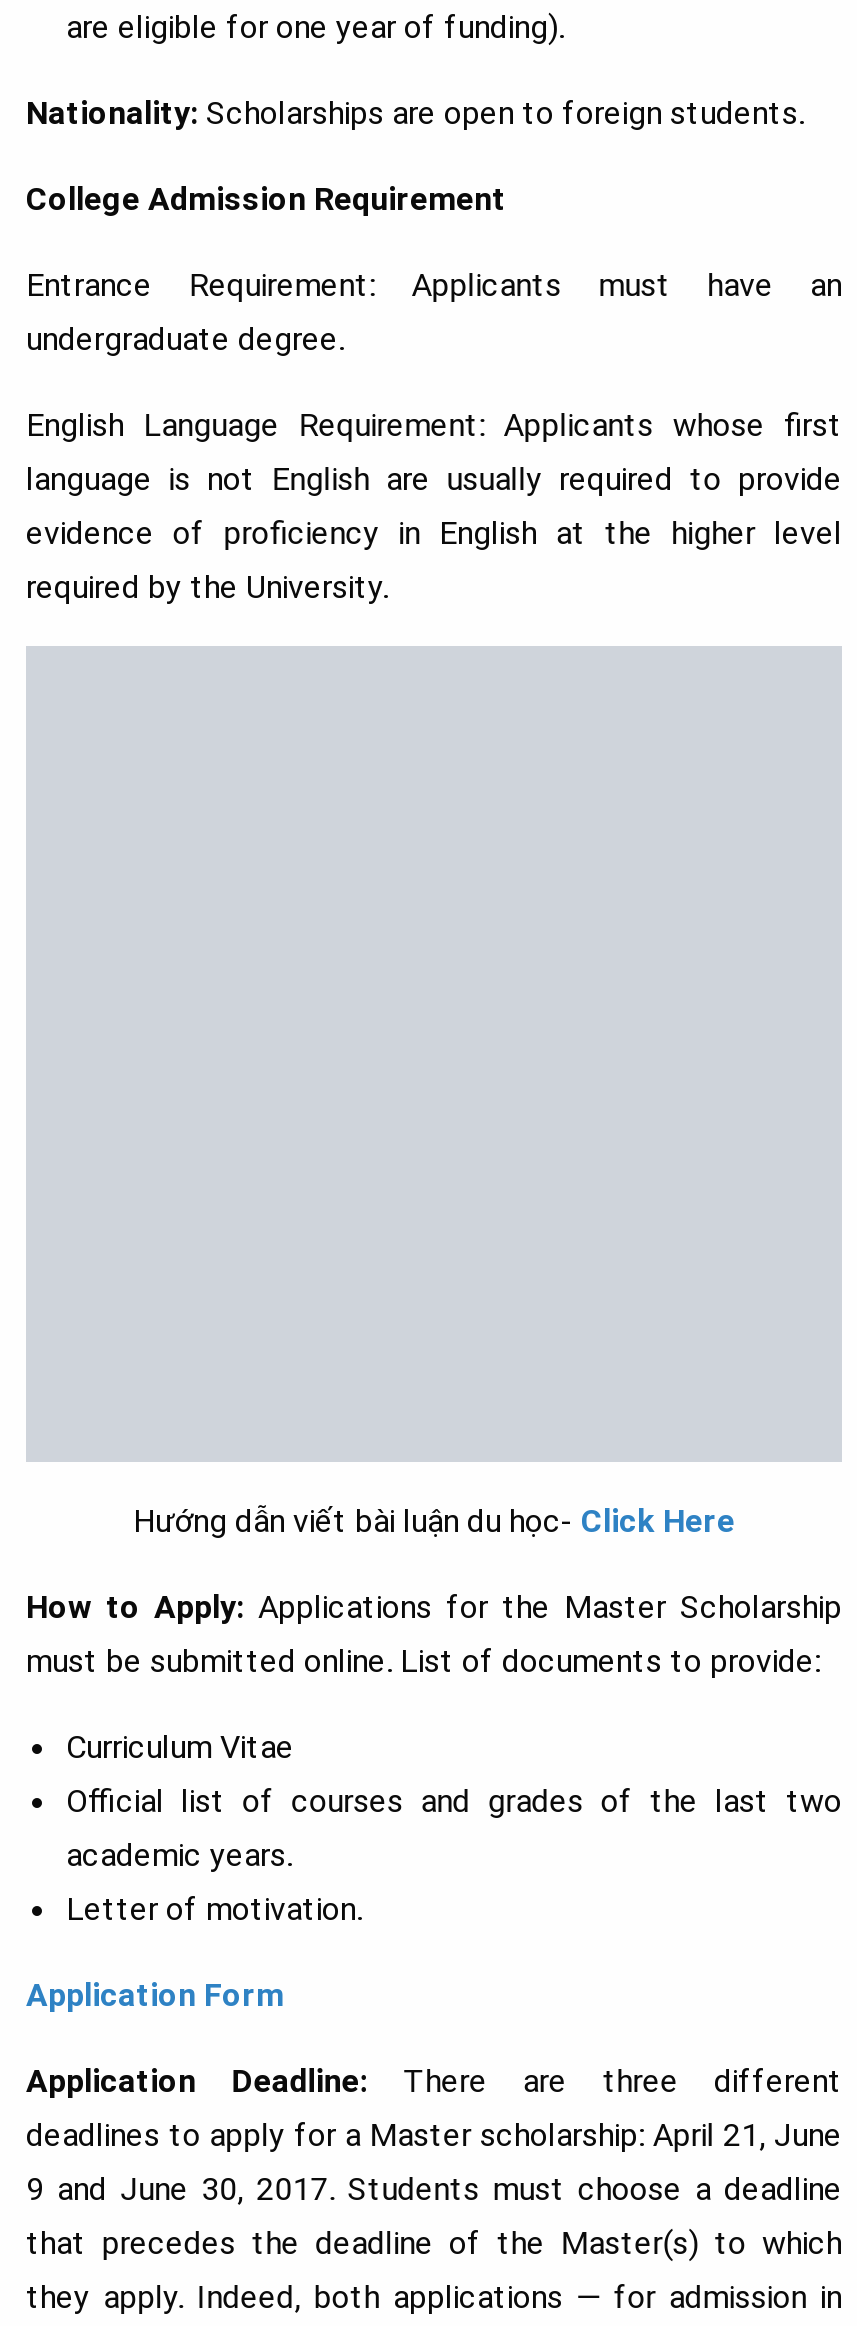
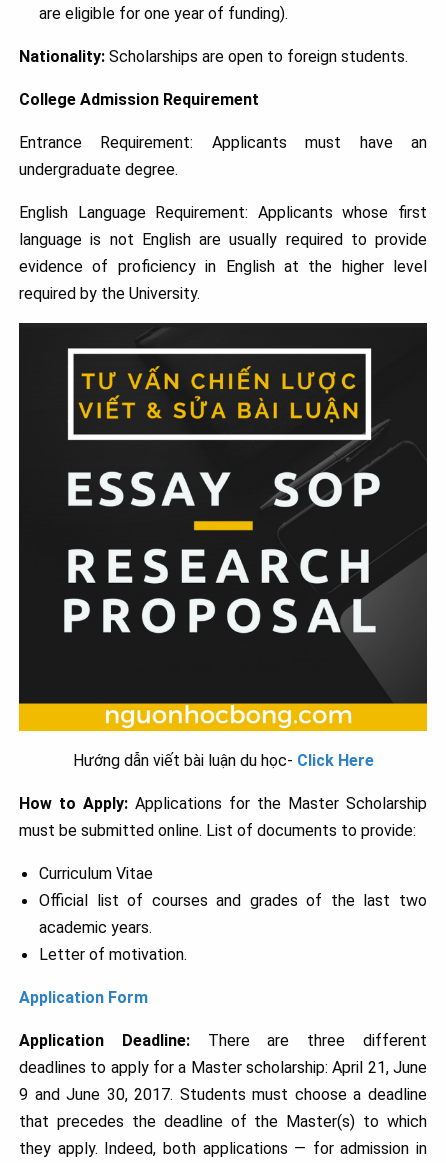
+ [image]
